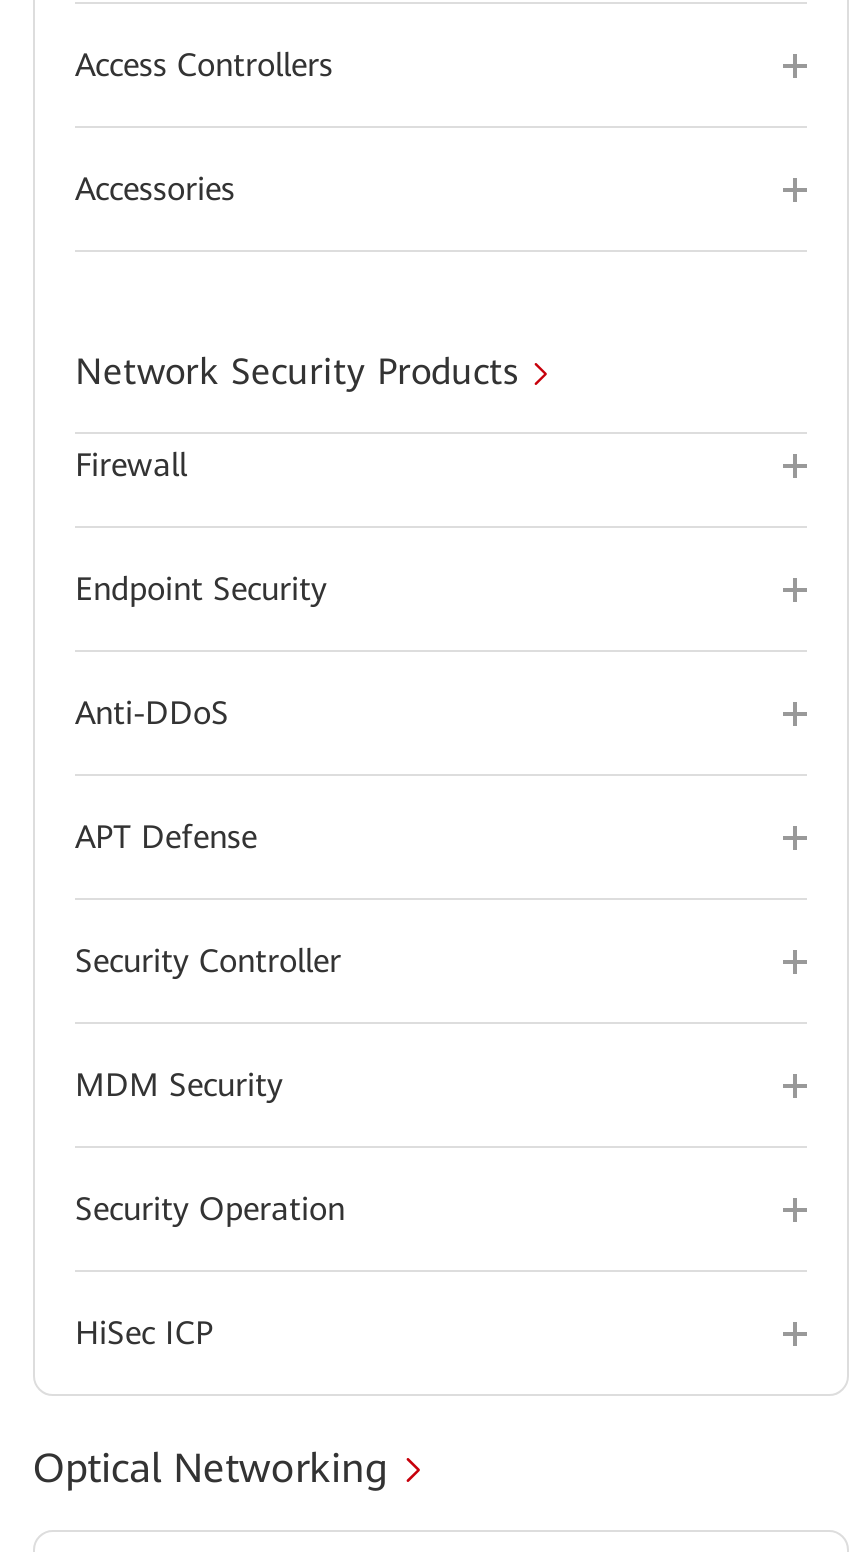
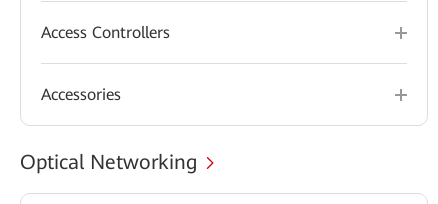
- Network Security Products
- Firewall
- Endpoint Security
- Anti-DDoS
- APT Defense
- Security Controller
- MDM Security
- Security Operation
- HiSec ICP
